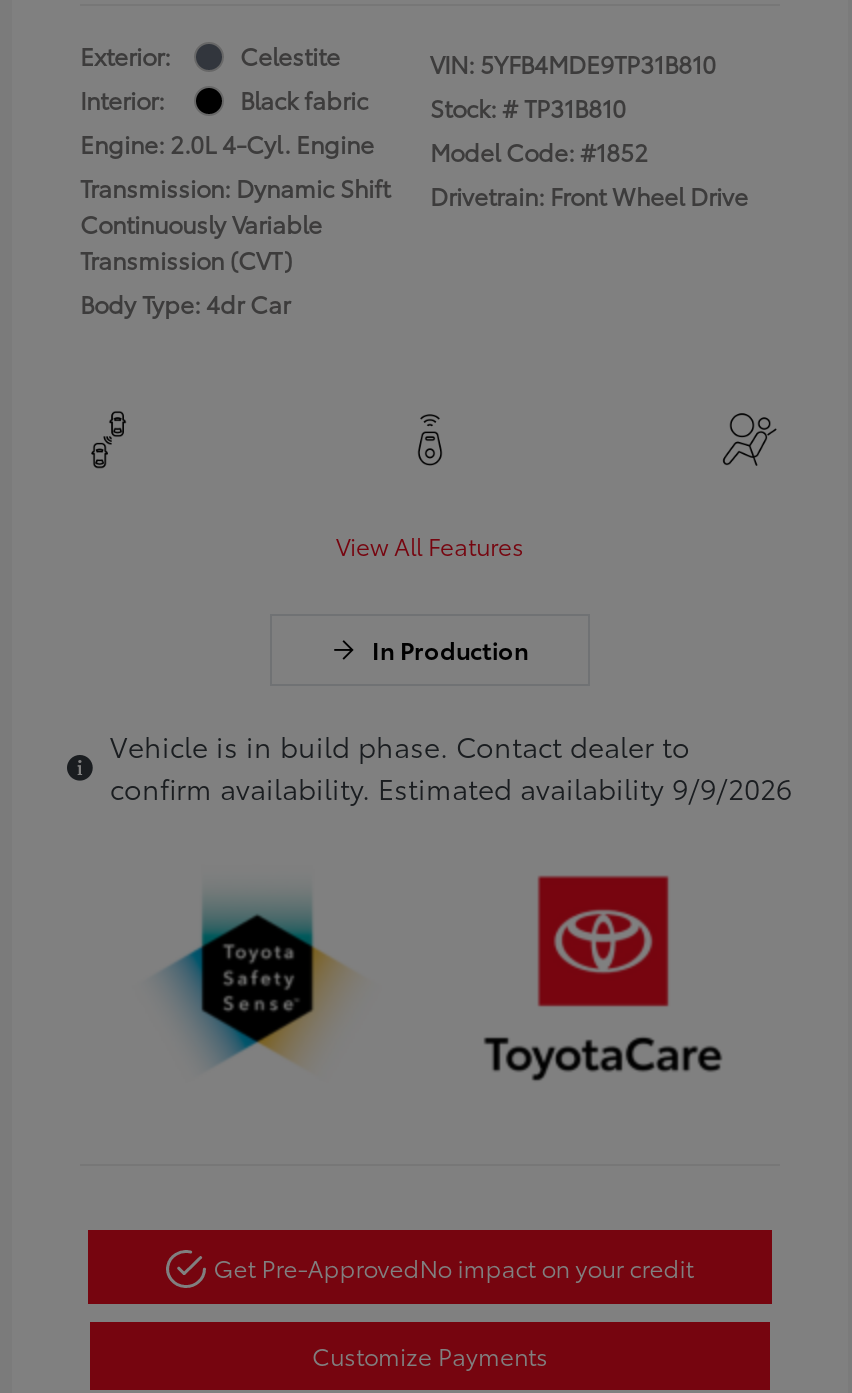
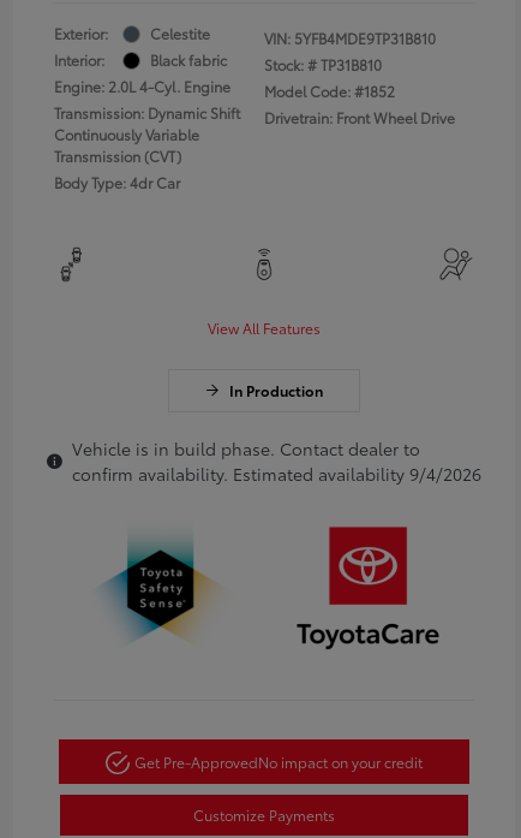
- confirm availability. Estimated availability 9/9/2026
+ confirm availability. Estimated availability 9/4/2026
